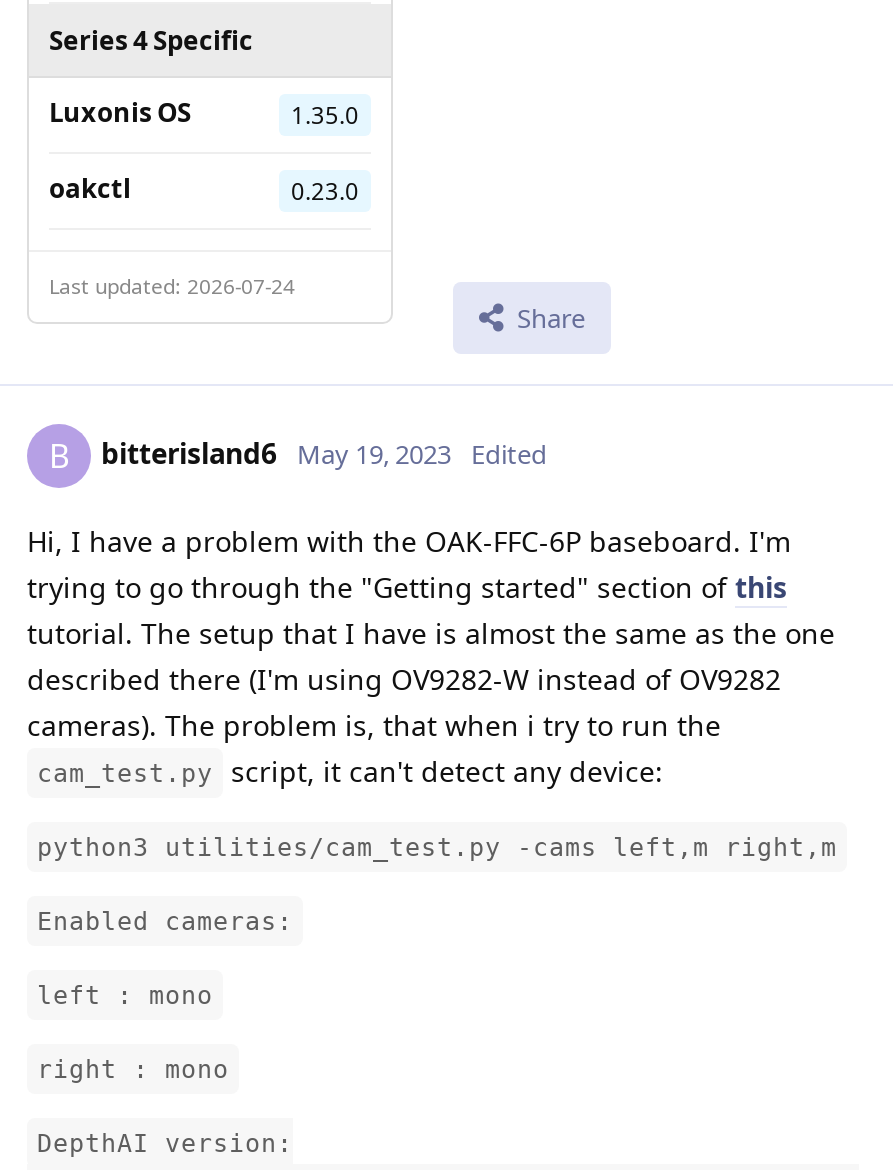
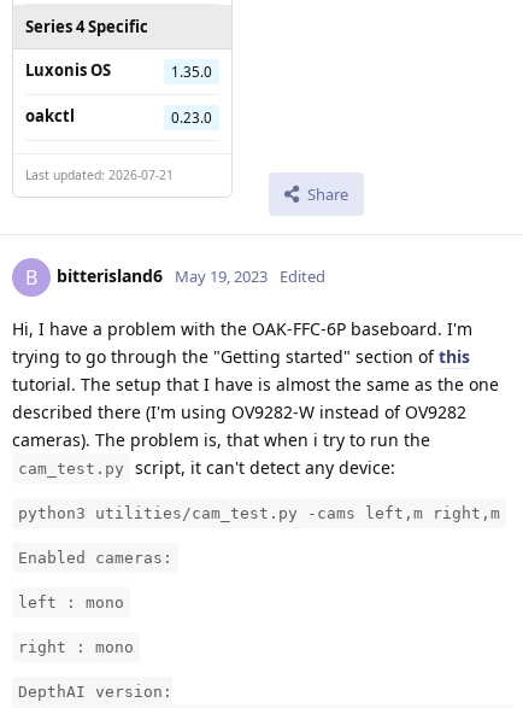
- Last updated: 2026-07-24
+ Last updated: 2026-07-21
